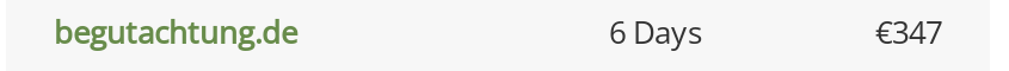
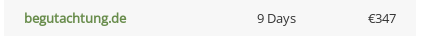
- 6 Days
+ 9 Days
